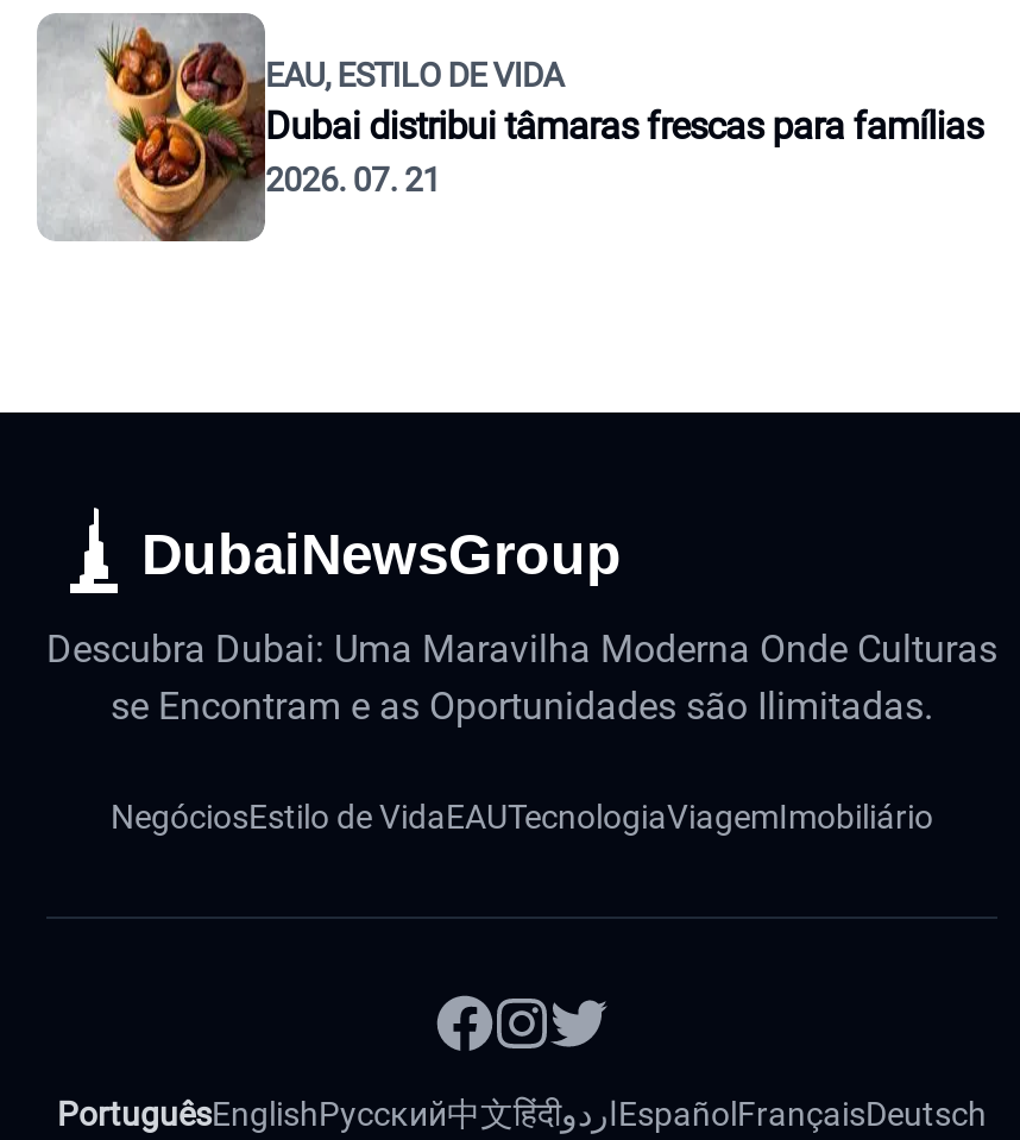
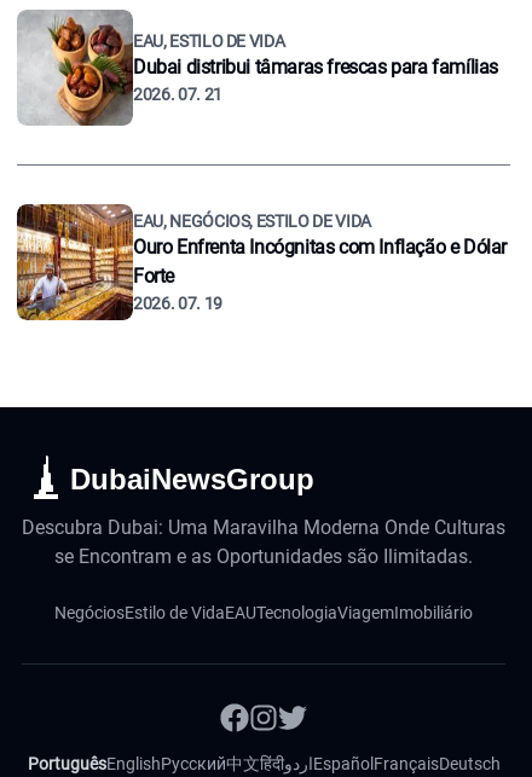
+ [image]
+ EAU, NEGÓCIOS, ESTILO DE VIDA
+ Ouro Enfrenta Incógnitas com Inflação e Dólar
+ Forte
+ 2026. 07. 19
